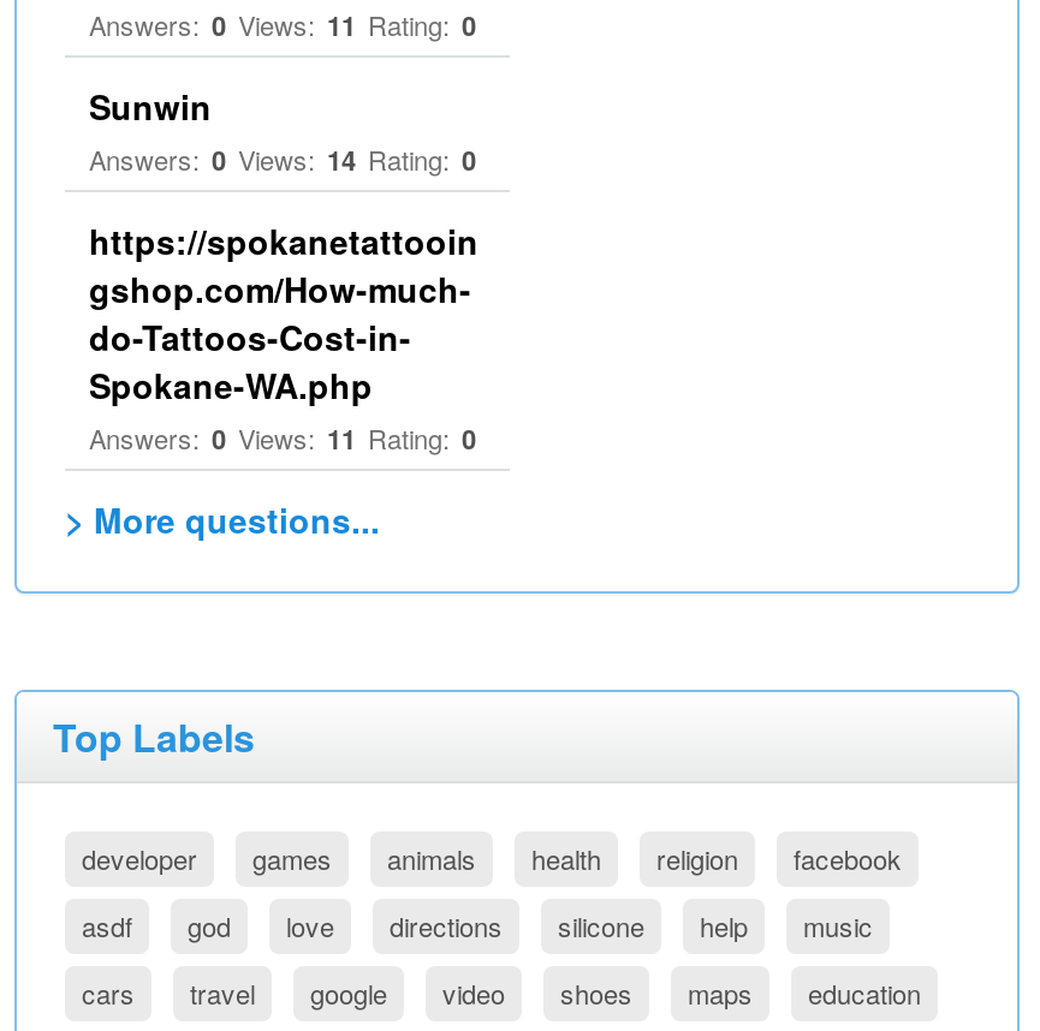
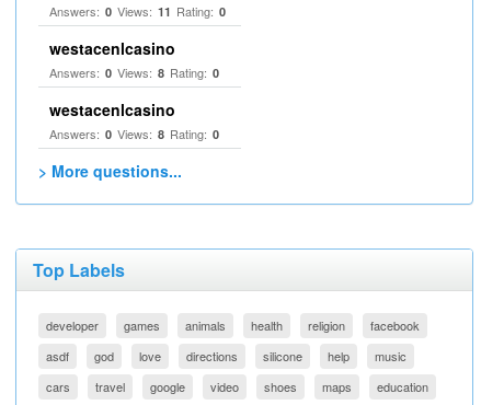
- Sunwin
- Answers: 0 Views: 14 Rating: 0
+ westacenlcasino
+ Answers: 0 Views: 8 Rating: 0

- https://spokanetattooin
- gshop.com/How-much-
- do-Tattoos-Cost-in-
- Spokane-WA.php
- Answers: 0 Views: 11 Rating: 0
+ westacenlcasino
+ Answers: 0 Views: 8 Rating: 0
